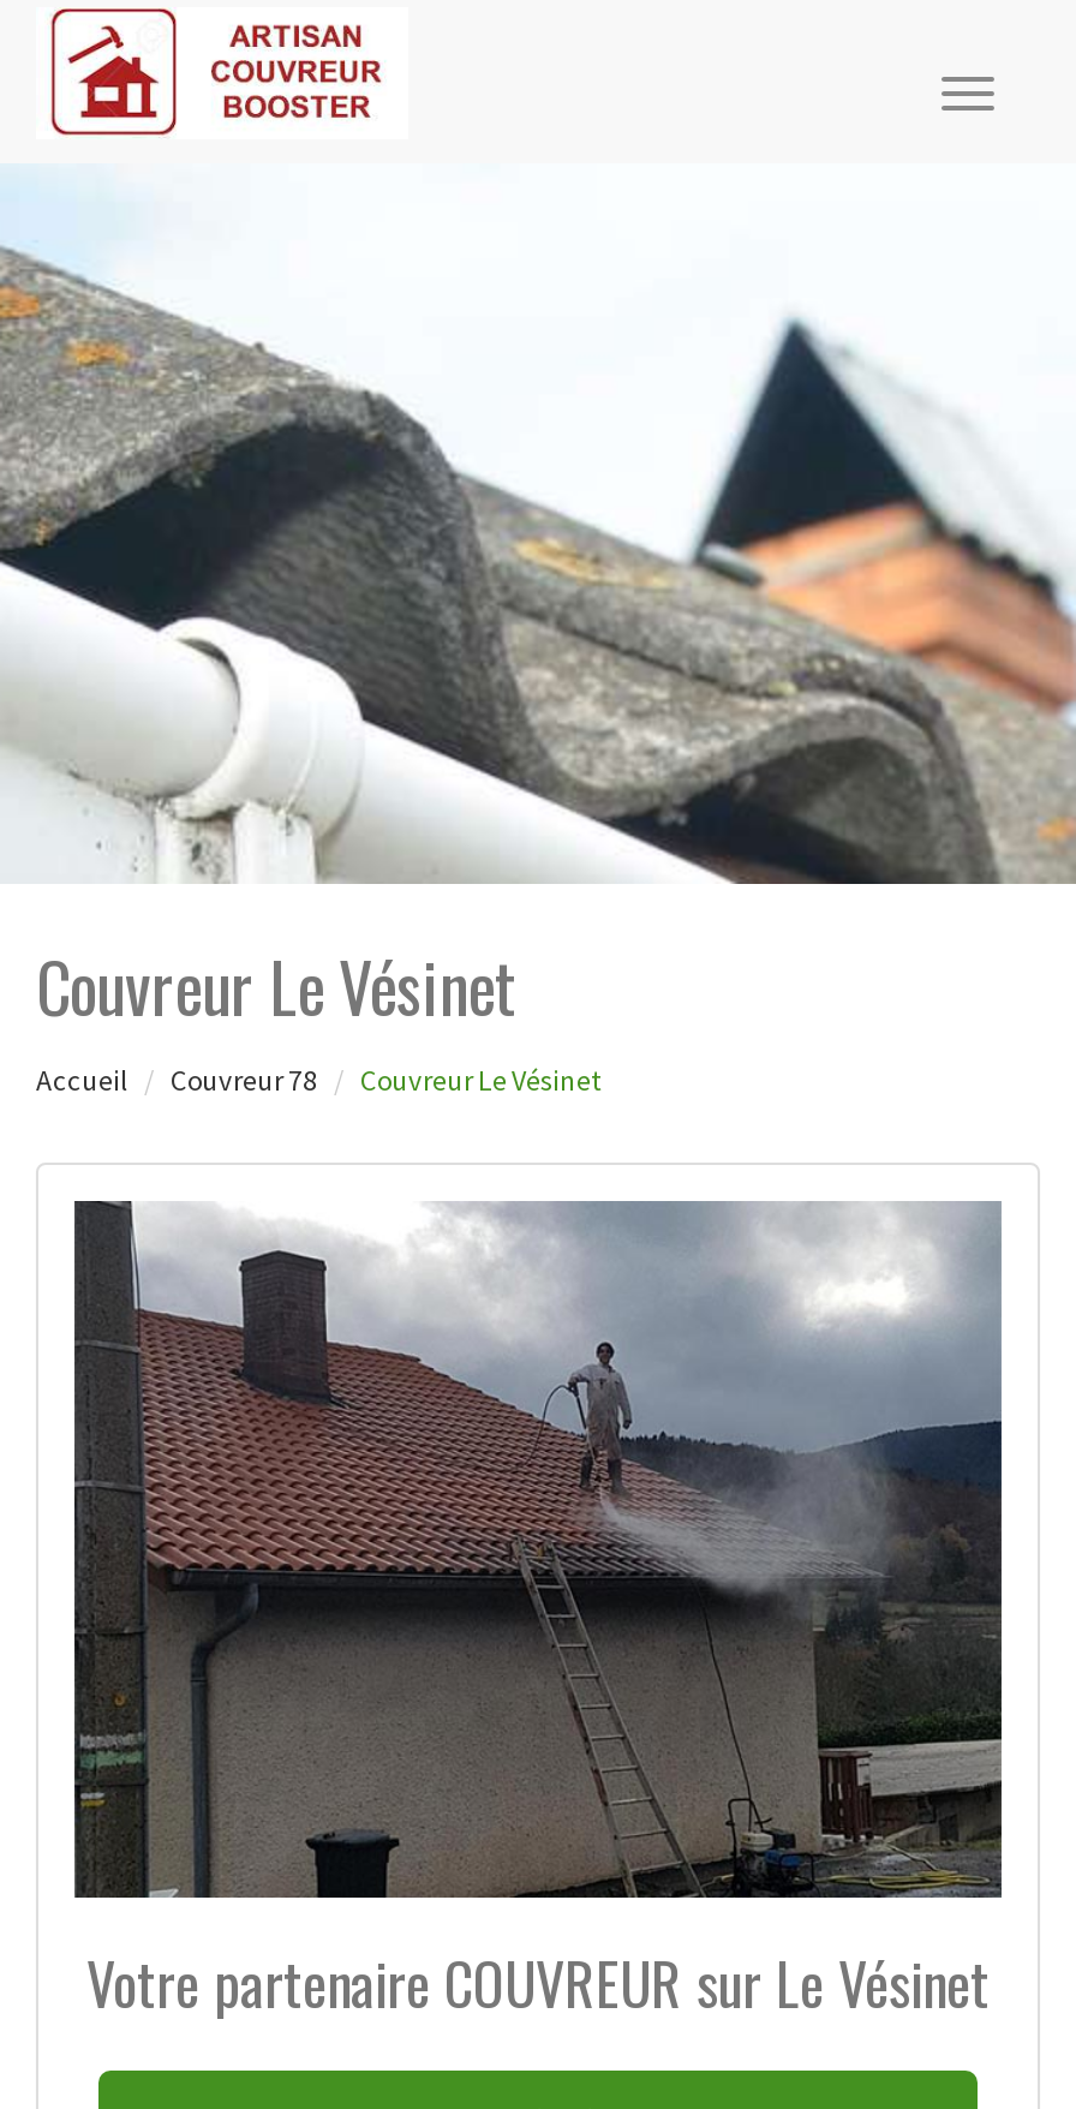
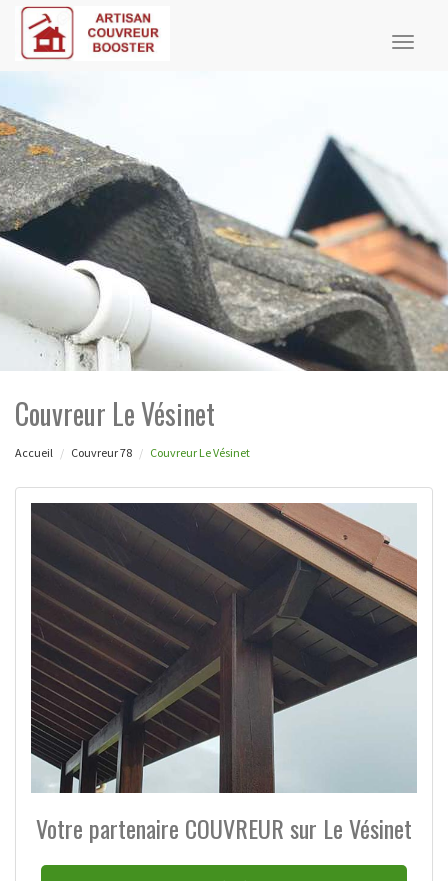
- [image]
+ [image]
